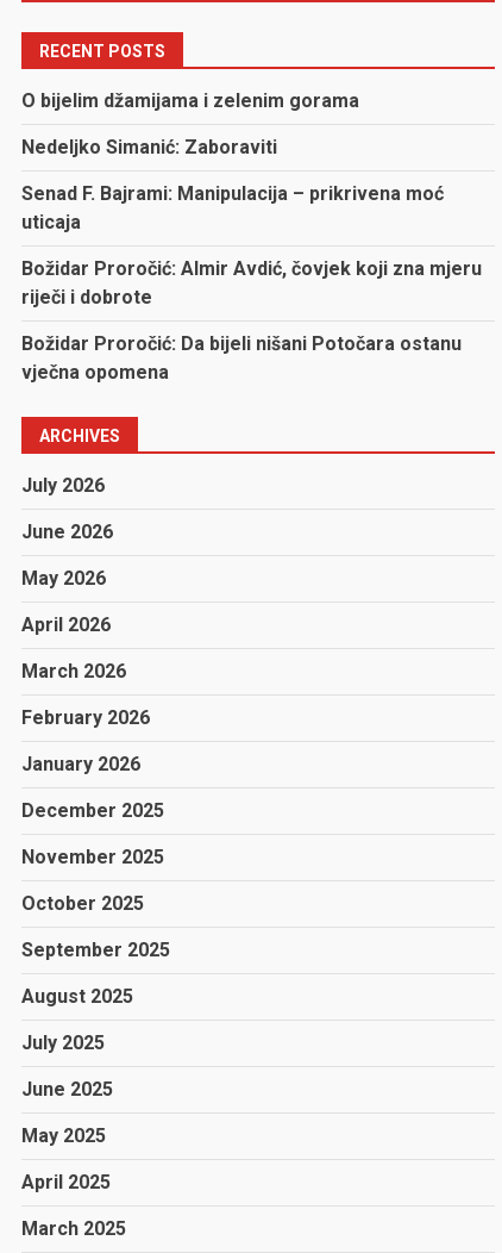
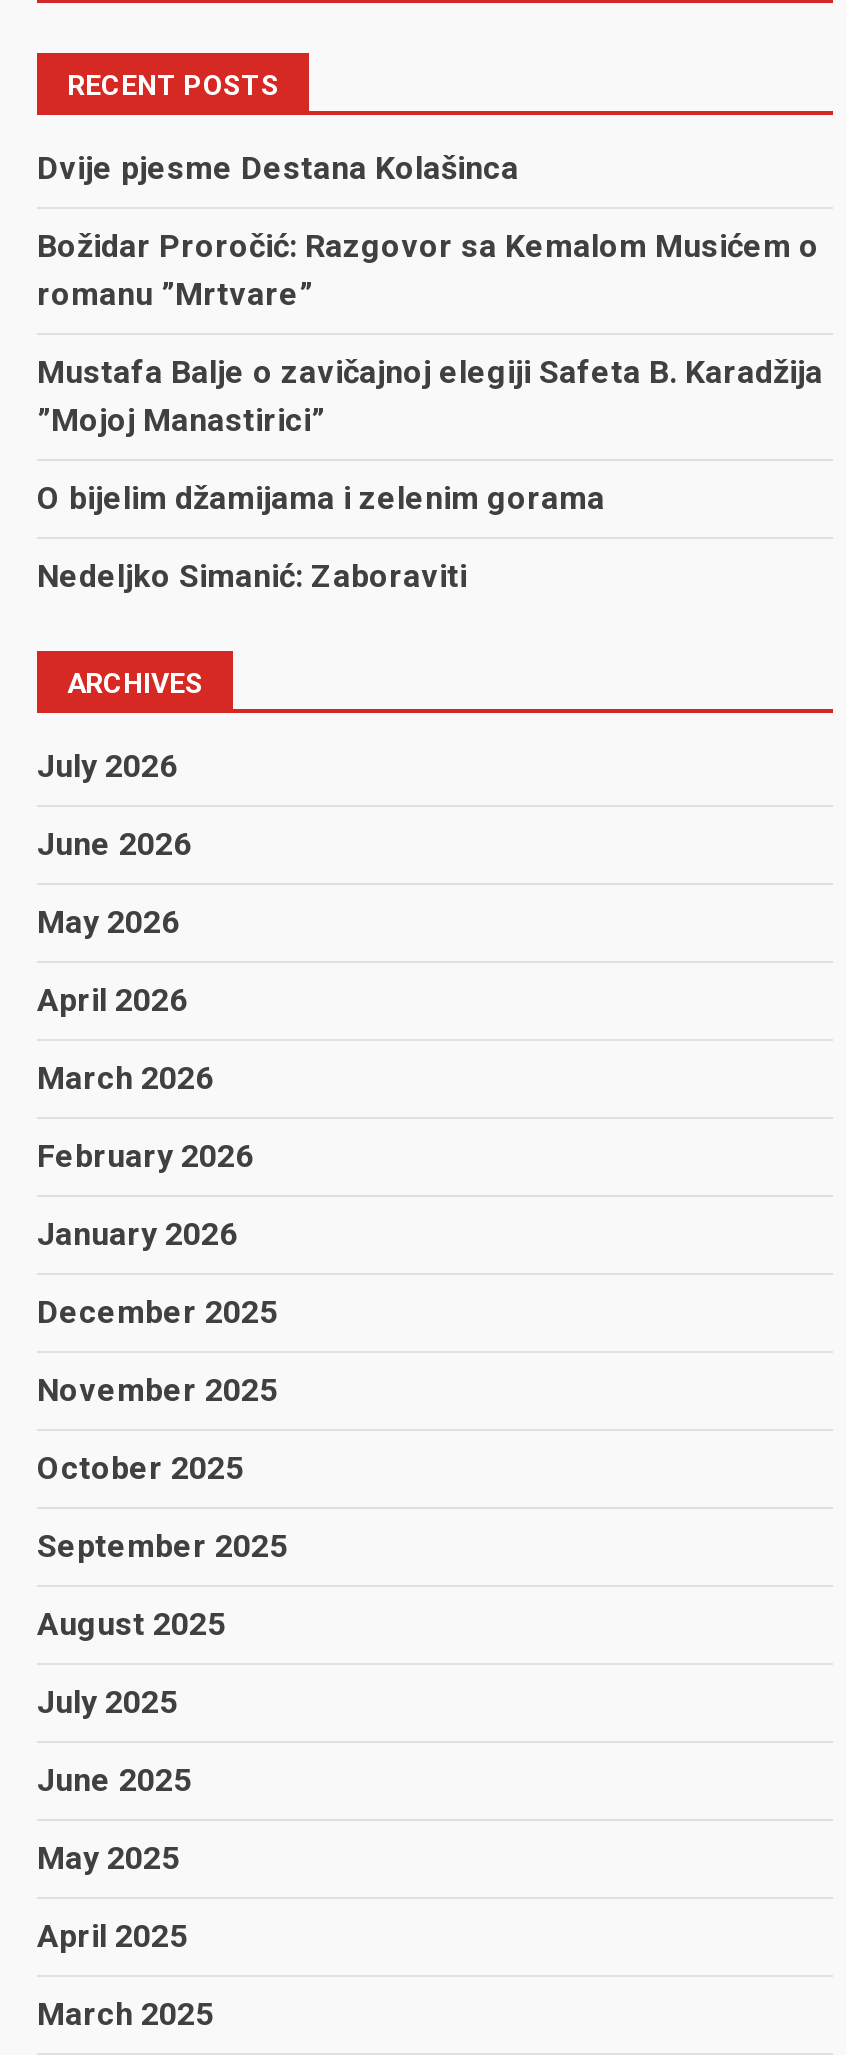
+ Dvije pjesme Destana Kolašinca
+ Božidar Proročić: Razgovor sa Kemalom Musićem o
+ romanu ”Mrtvare”
+ Mustafa Balje o zavičajnoj elegiji Safeta B. Karadžija
+ ”Mojoj Manastirici”

moved down: O bijelim džamijama i zelenim gorama | Nedeljko Simanić: Zaboraviti

- Senad F. Bajrami: Manipulacija – prikrivena moć
- uticaja
- Božidar Proročić: Almir Avdić, čovjek koji zna mjeru
- riječi i dobrote
- Božidar Proročić: Da bijeli nišani Potočara ostanu
- vječna opomena
